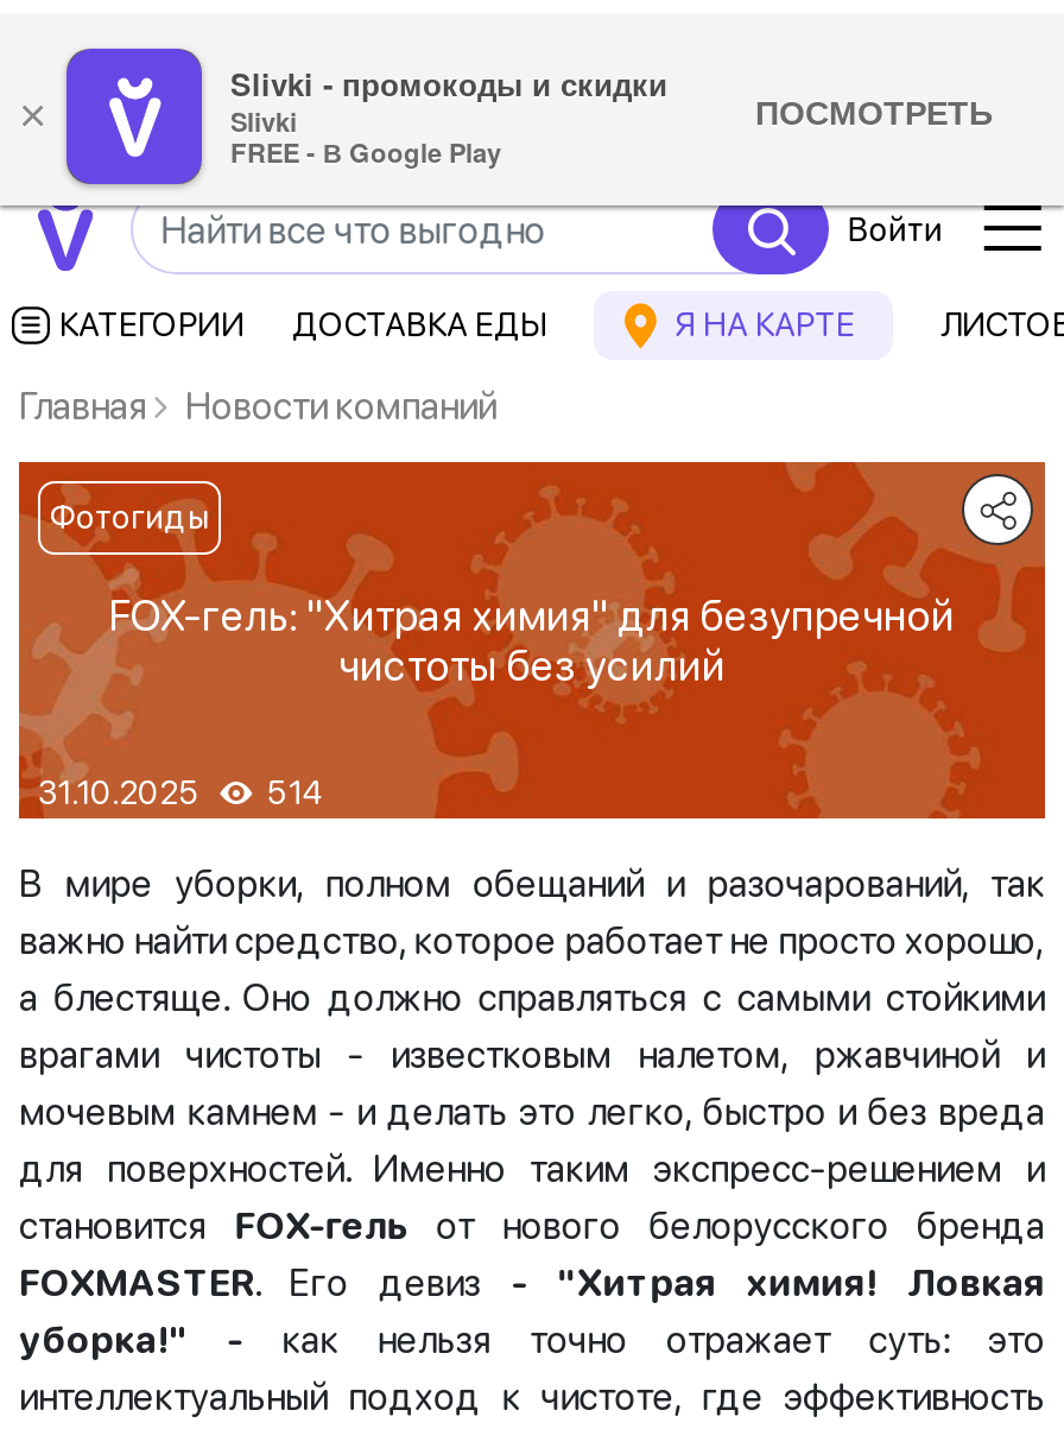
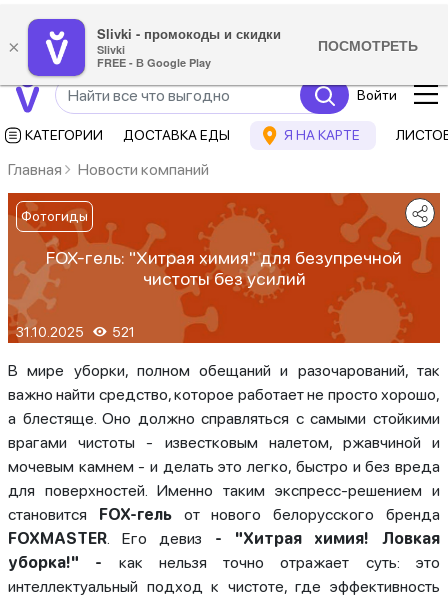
- 31.10.2025 514
+ 31.10.2025 521
